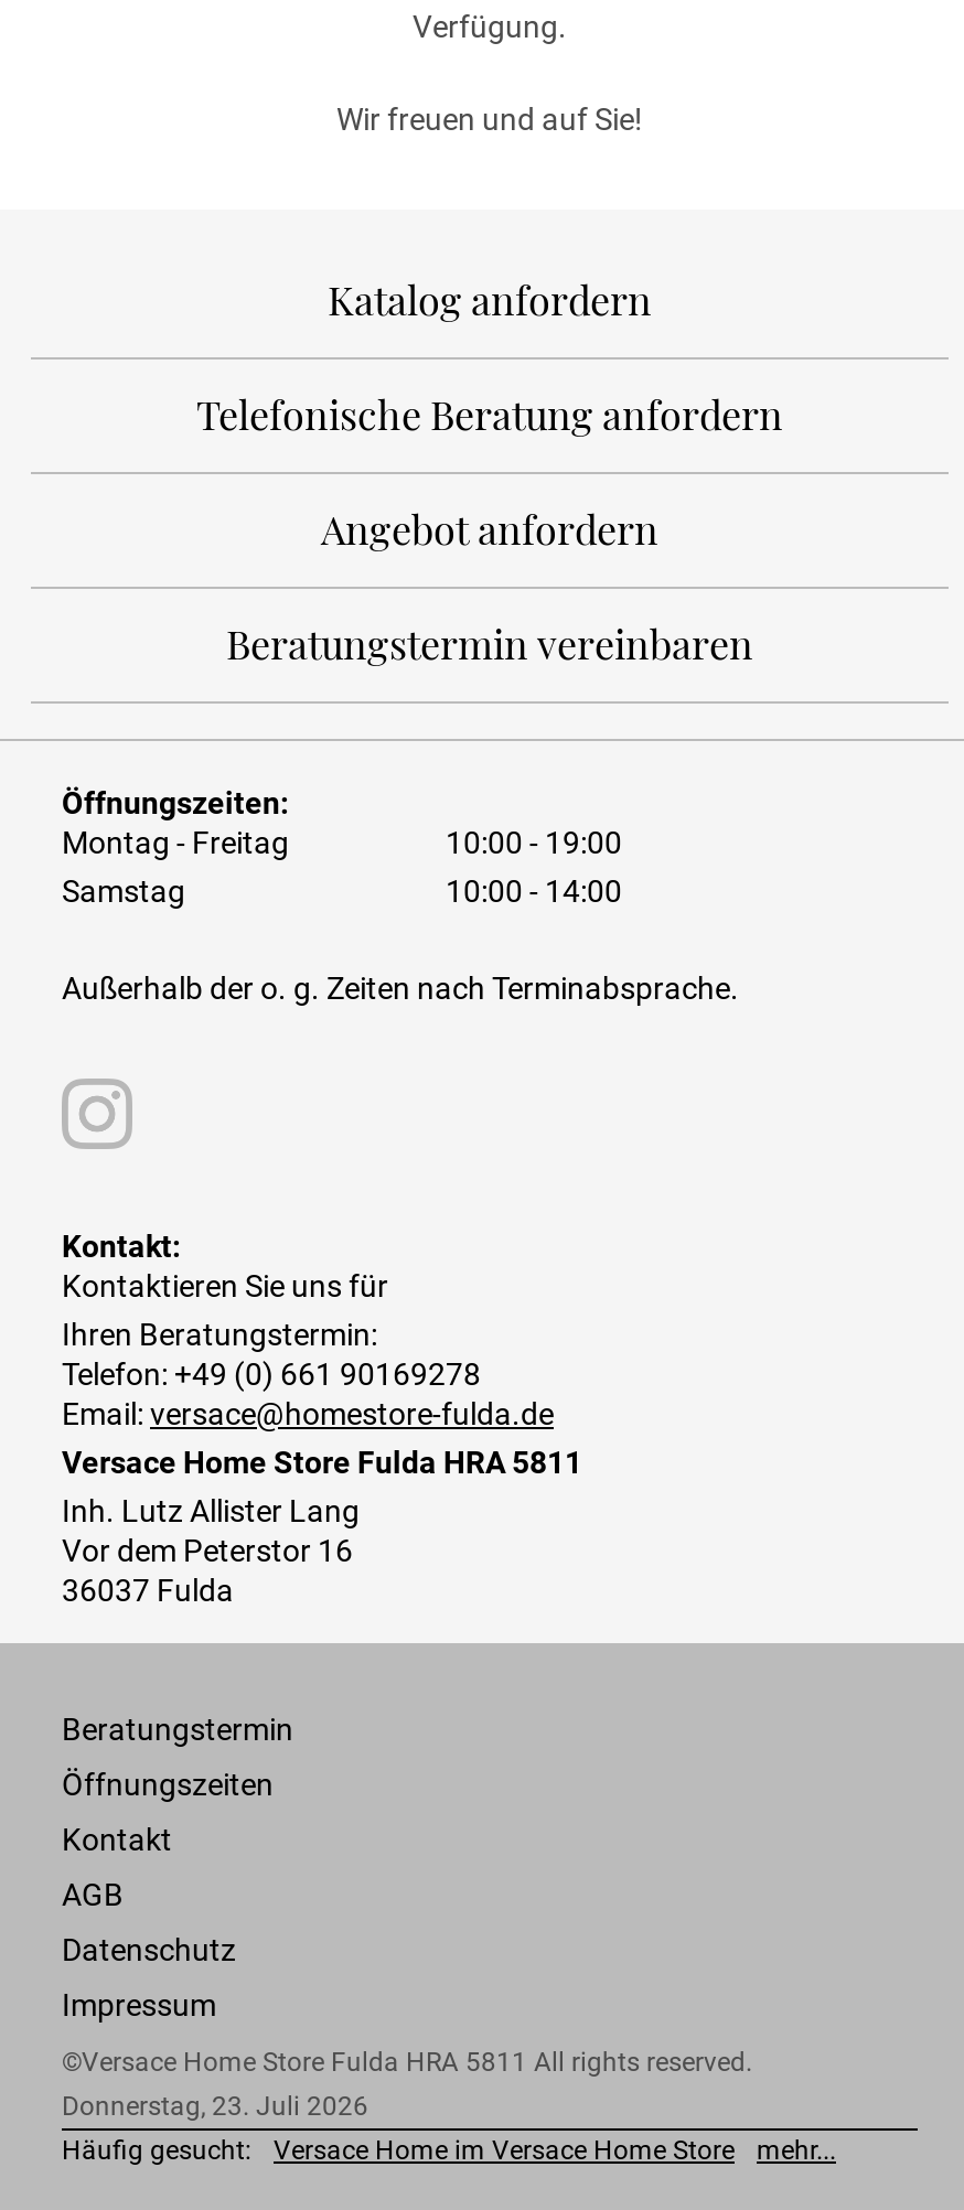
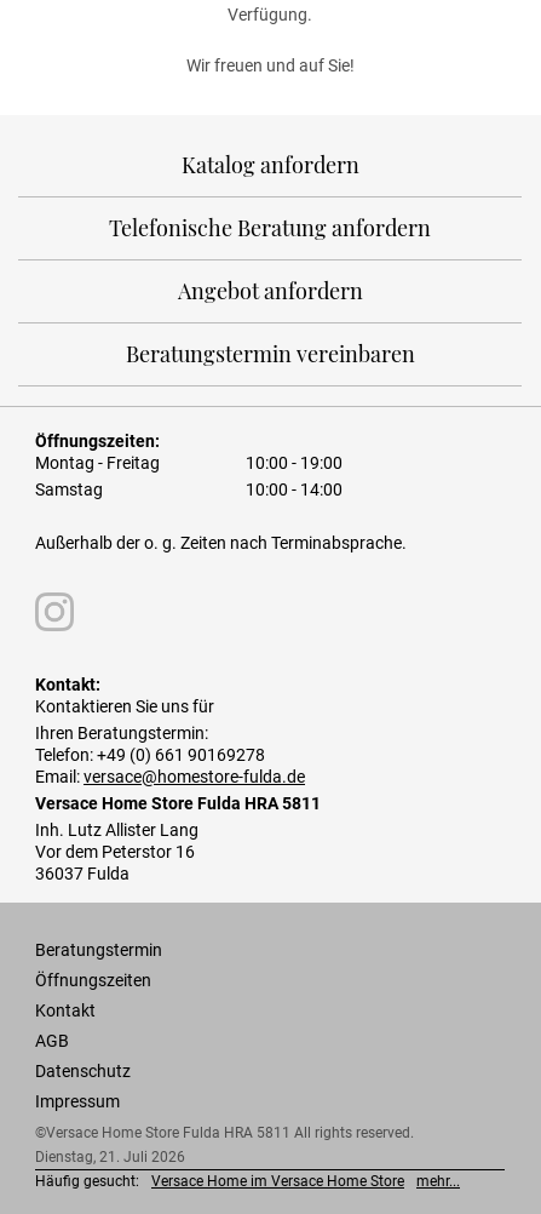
- Donnerstag, 23. Juli 2026
+ Dienstag, 21. Juli 2026
